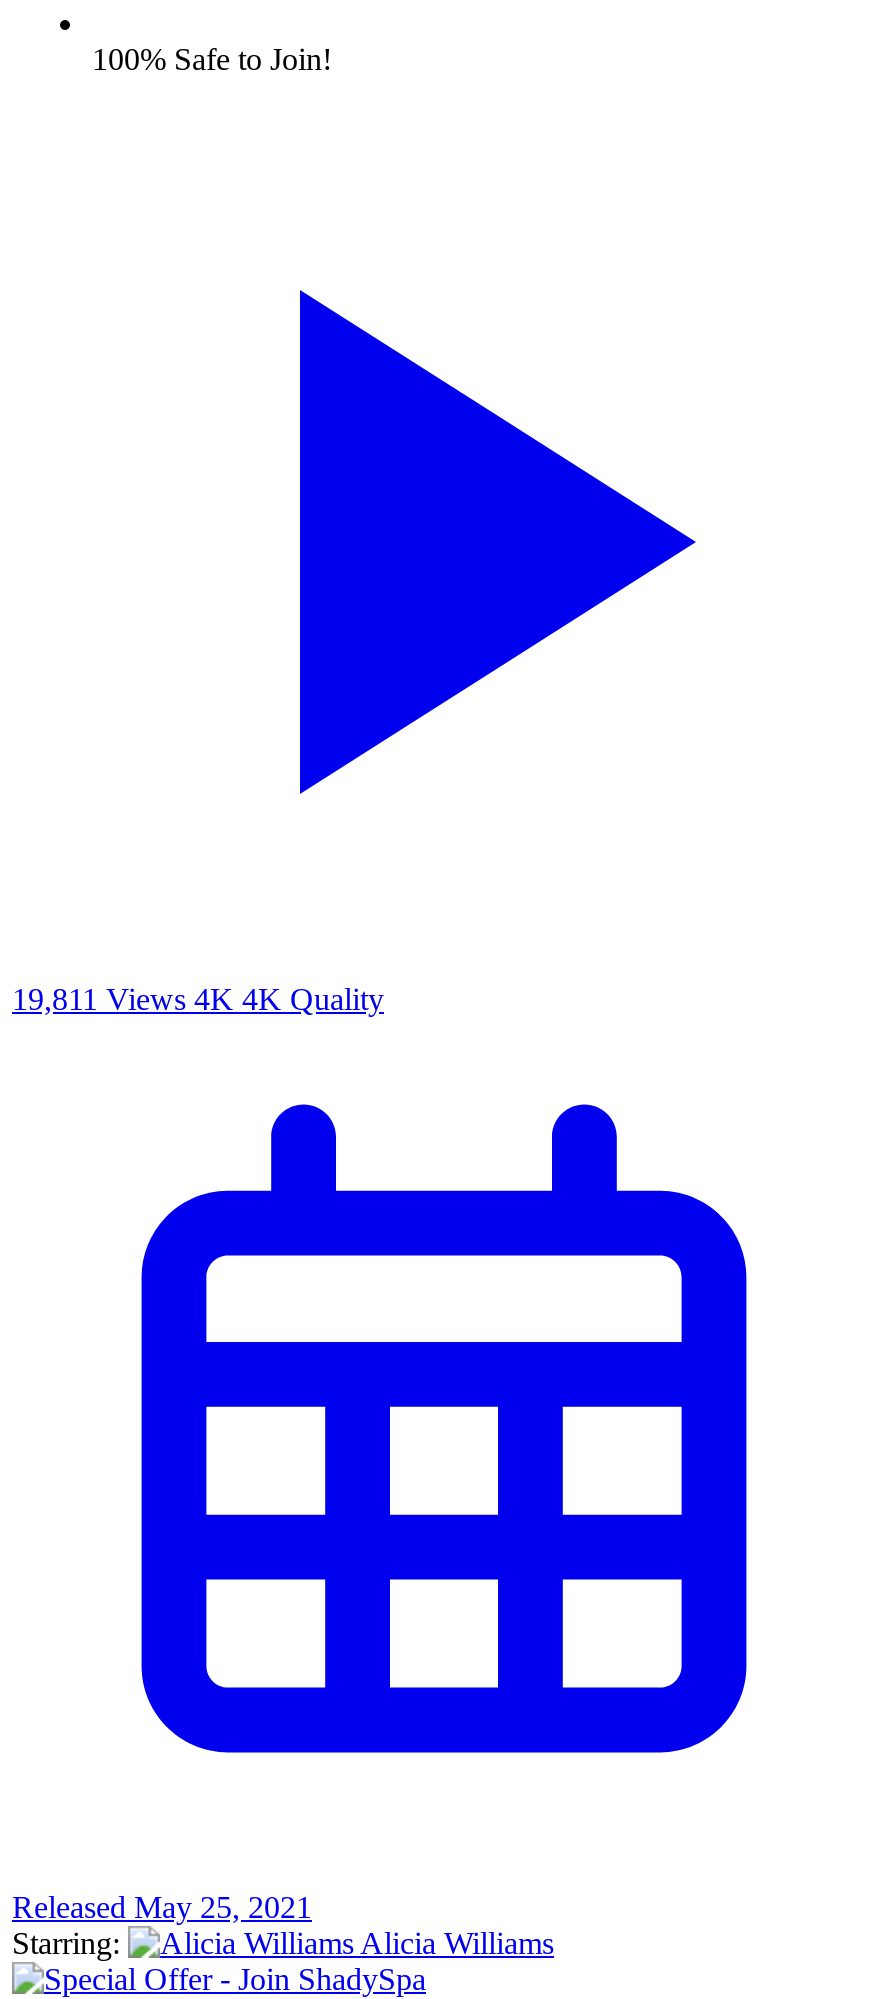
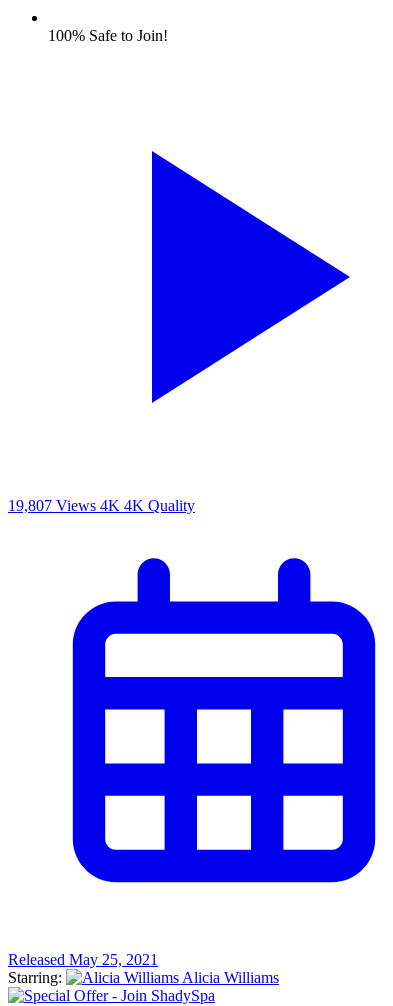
- 19,811 Views 4K 4K Quality
+ 19,807 Views 4K 4K Quality
